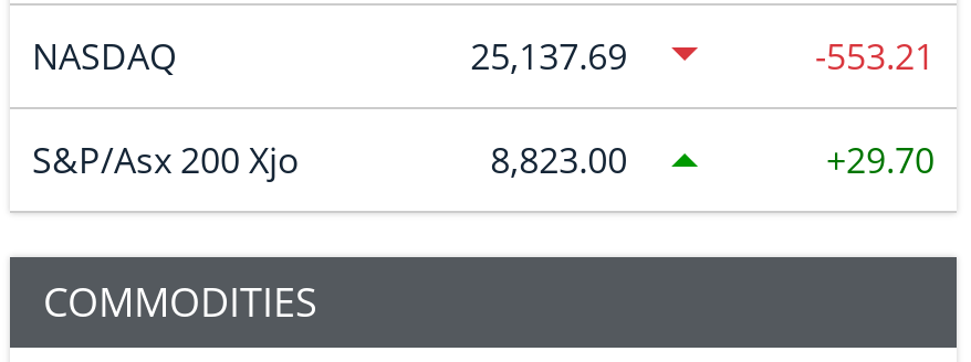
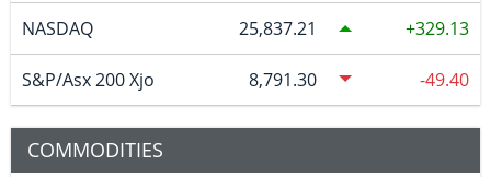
- 25,137.69
+ 25,837.21

- -553.21
+ 329.13

- 8,823.00
+ 8,791.30

- 29.70
+ -49.40
